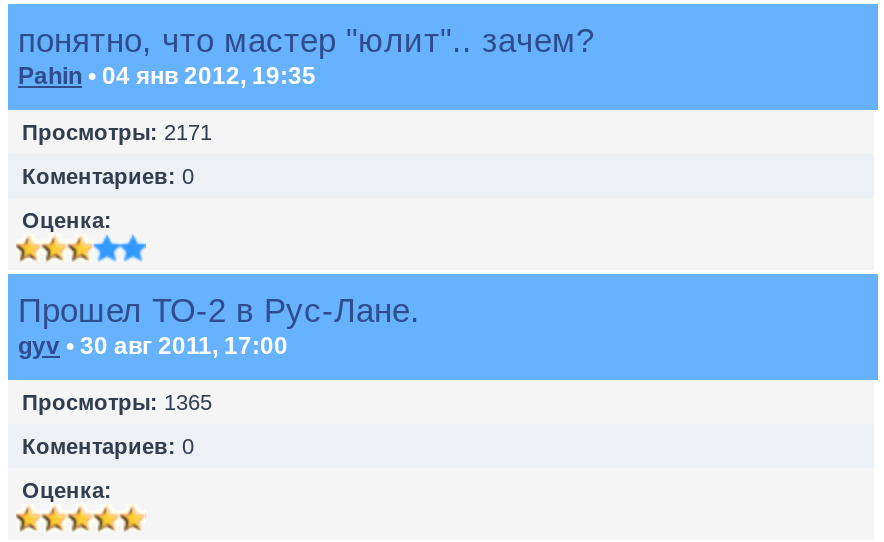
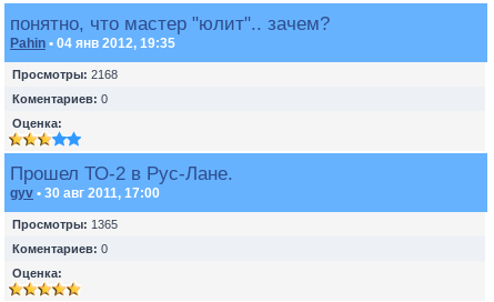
- Просмотры: 2171
+ Просмотры: 2168
